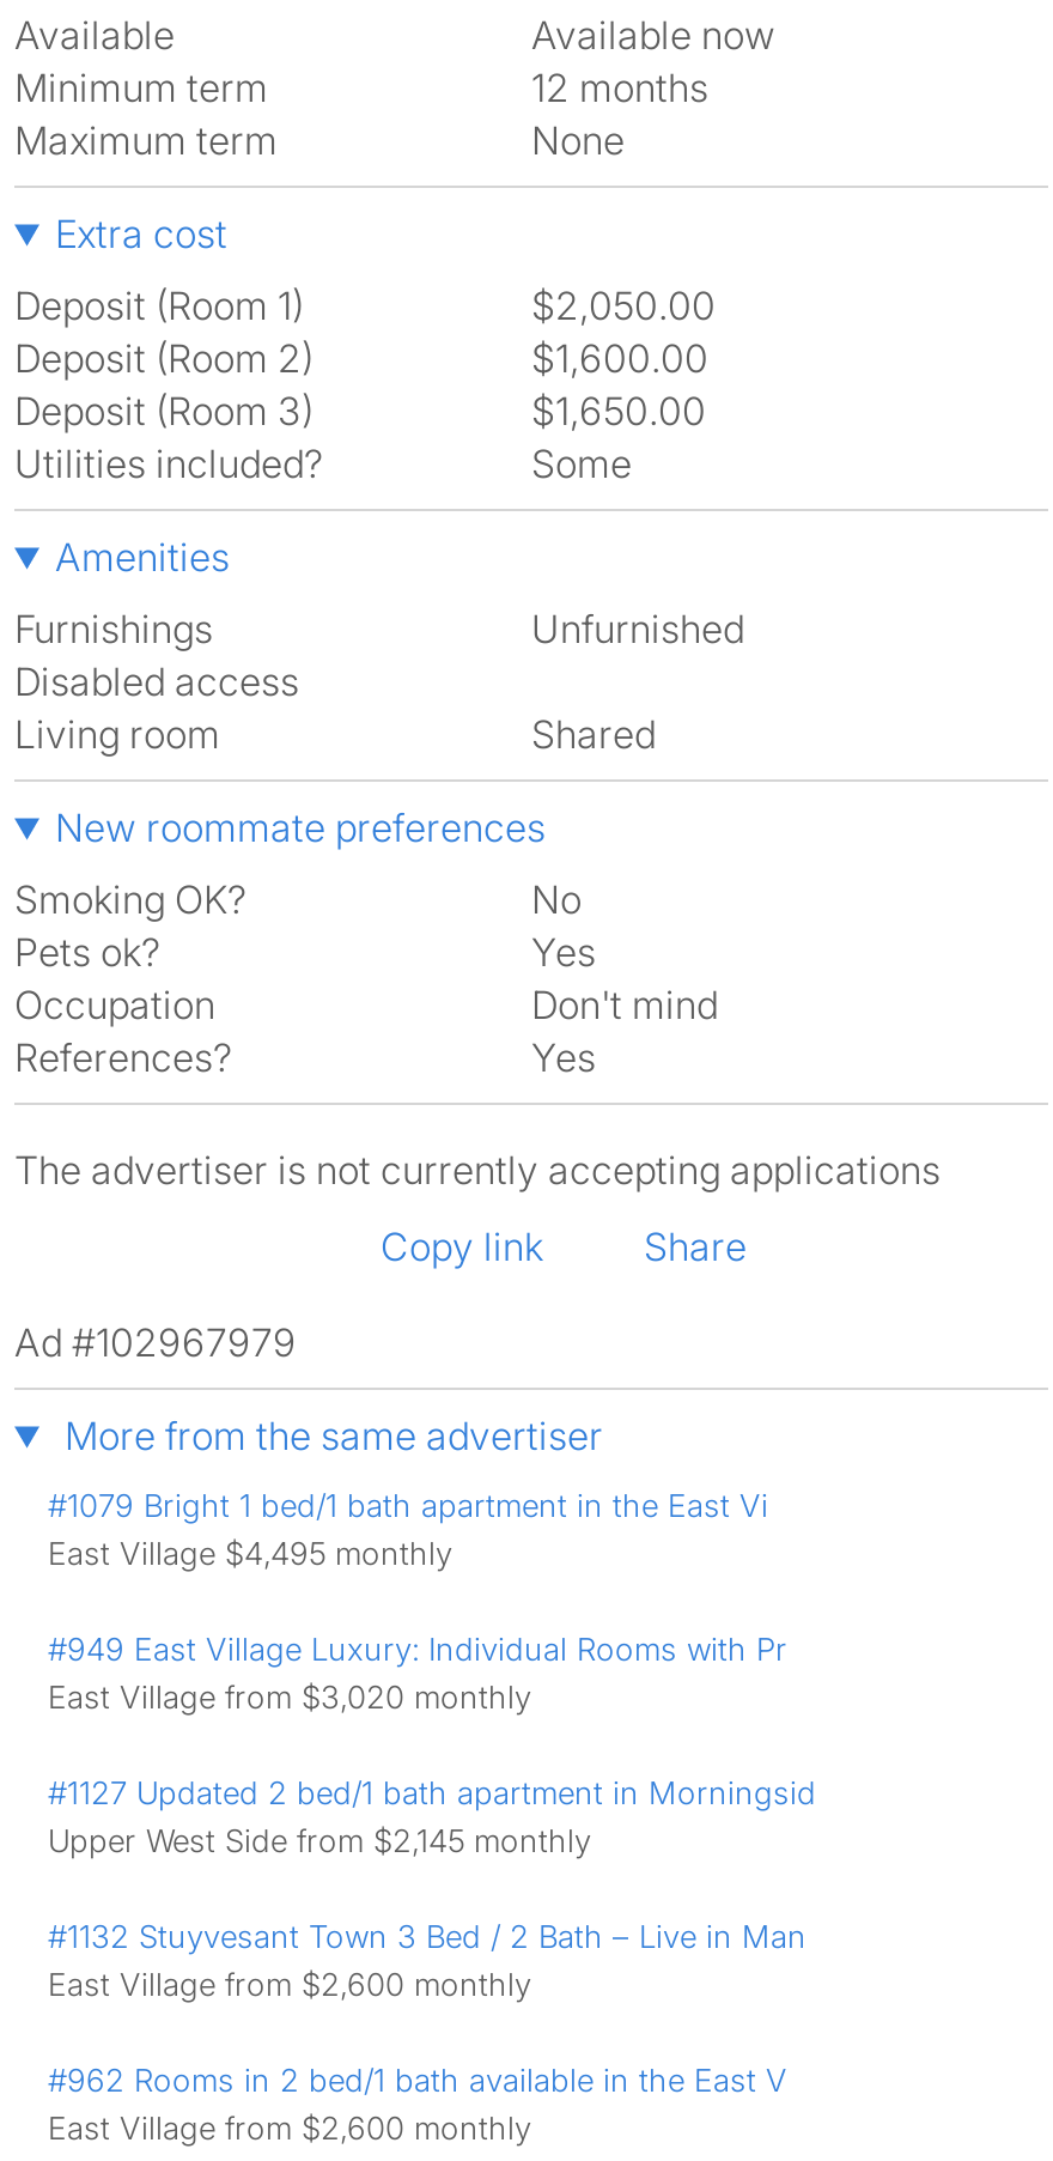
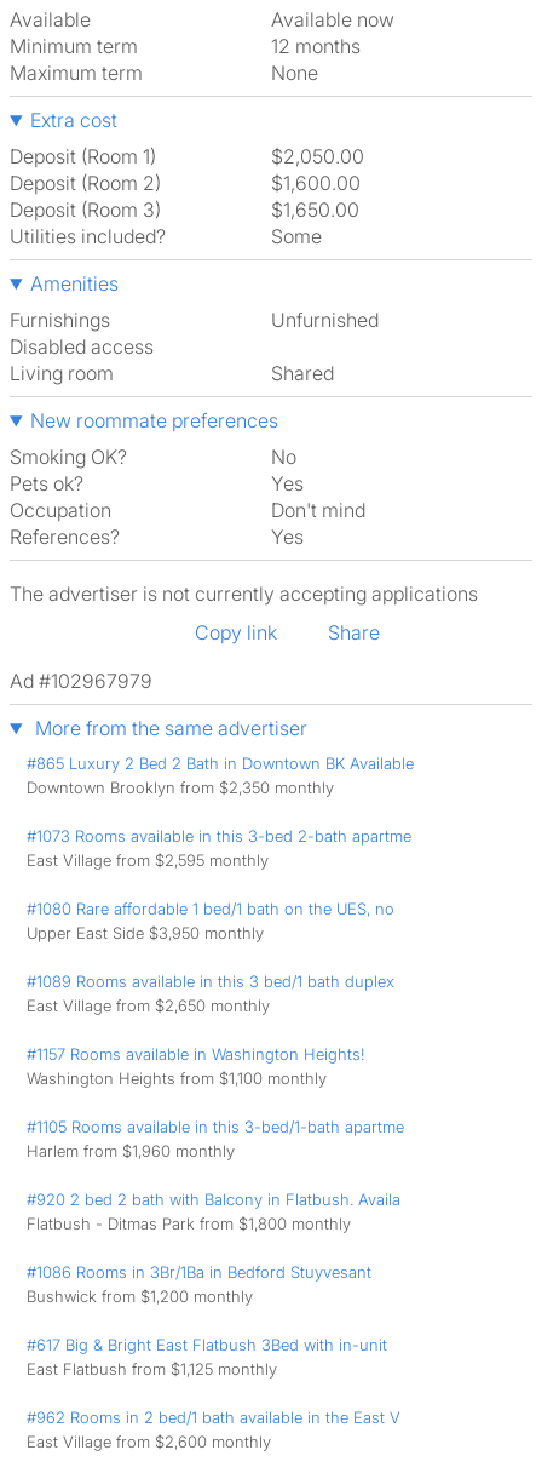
- #1079 Bright 1 bed/1 bath apartment in the East Vi
- East Village $4,495 monthly
- #949 East Village Luxury: Individual Rooms with Pr
- East Village from $3,020 monthly
- #1127 Updated 2 bed/1 bath apartment in Morningsid
- Upper West Side from $2,145 monthly
- #1132 Stuyvesant Town 3 Bed / 2 Bath – Live in Man
- East Village from $2,600 monthly
+ #865 Luxury 2 Bed 2 Bath in Downtown BK Available
+ Downtown Brooklyn from $2,350 monthly
+ #1073 Rooms available in this 3-bed 2-bath apartme
+ East Village from $2,595 monthly
+ #1080 Rare affordable 1 bed/1 bath on the UES, no
+ Upper East Side $3,950 monthly
+ #1089 Rooms available in this 3 bed/1 bath duplex
+ East Village from $2,650 monthly
+ #1157 Rooms available in Washington Heights!
+ Washington Heights from $1,100 monthly
+ #1105 Rooms available in this 3-bed/1-bath apartme
+ Harlem from $1,960 monthly
+ #920 2 bed 2 bath with Balcony in Flatbush. Availa
+ Flatbush - Ditmas Park from $1,800 monthly
+ #1086 Rooms in 3Br/1Ba in Bedford Stuyvesant
+ Bushwick from $1,200 monthly
+ #617 Big & Bright East Flatbush 3Bed with in-unit
+ East Flatbush from $1,125 monthly
